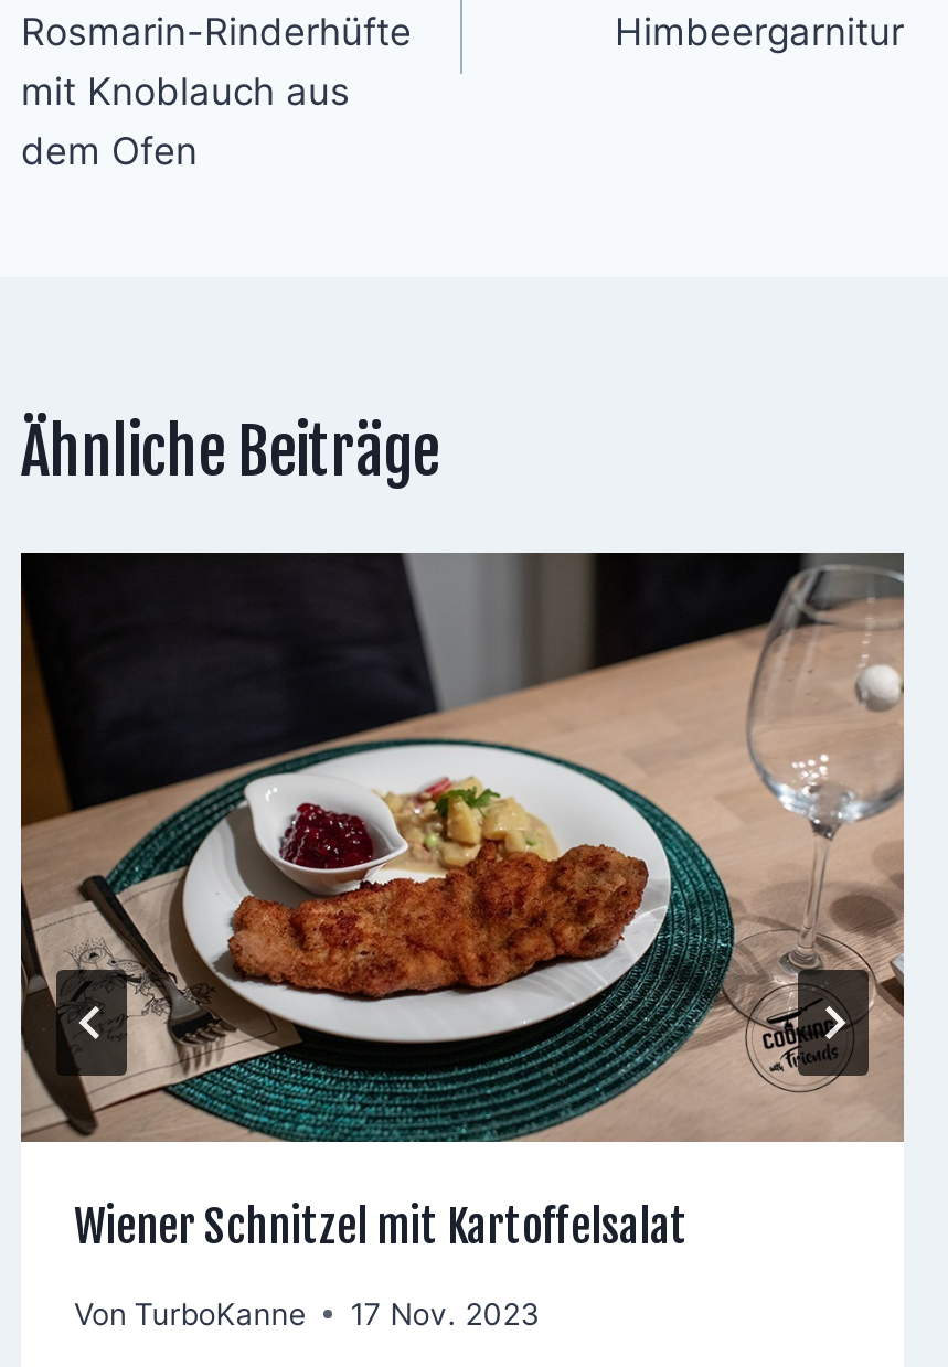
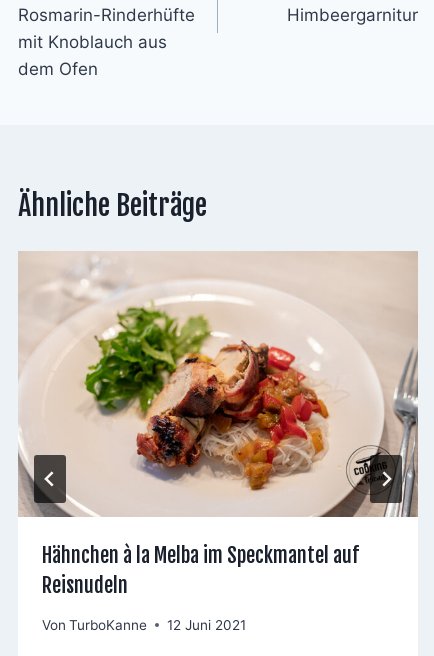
- [image]
- Wiener Schnitzel mit Kartoffelsalat
+ [image]
+ Hähnchen à la Melba im Speckmantel auf
+ Reisnudeln

- Von TurboKanne 17 Nov. 2023
+ Von TurboKanne 12 Juni 2021
